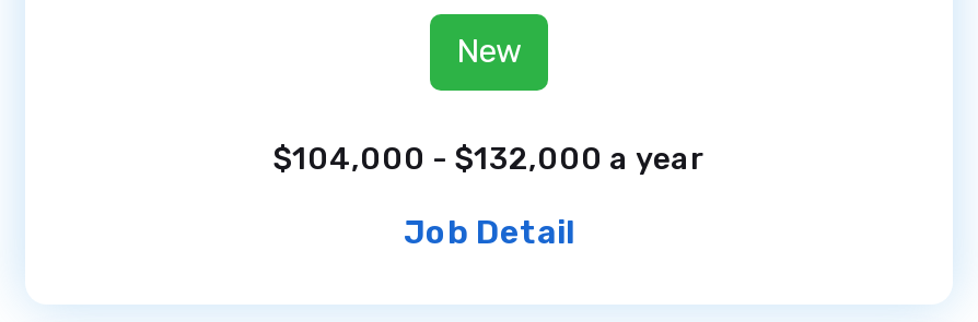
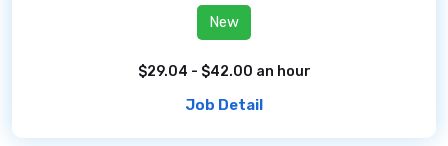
- $104,000 - $132,000 a year
+ $29.04 - $42.00 an hour
